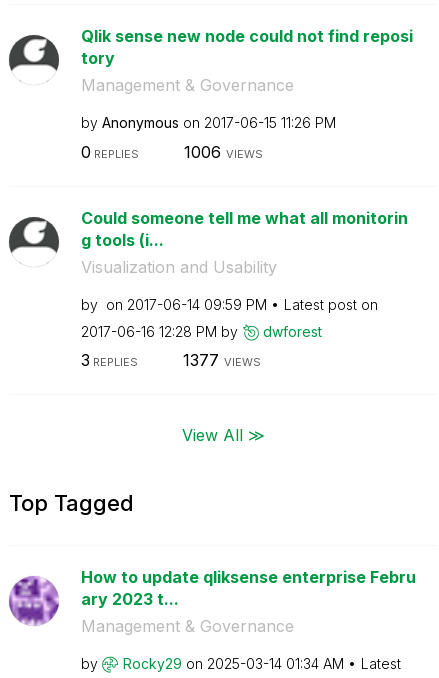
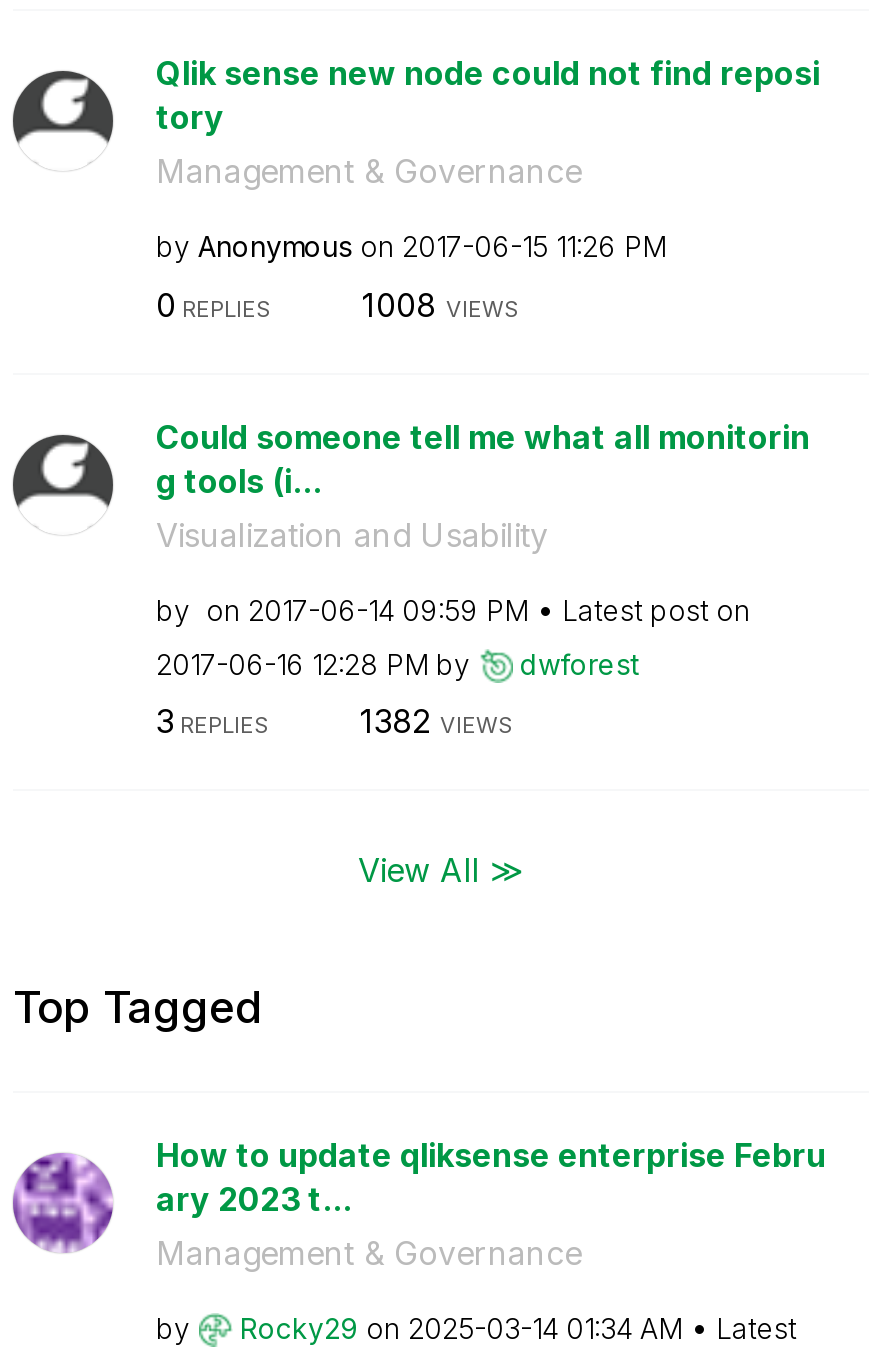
- 1006 VIEWS
+ 1008 VIEWS

- 1377 VIEWS
+ 1382 VIEWS
